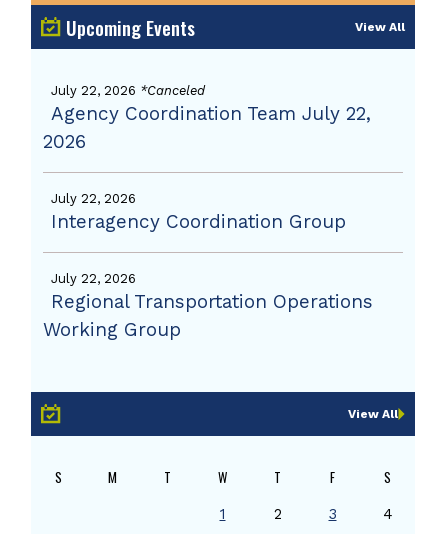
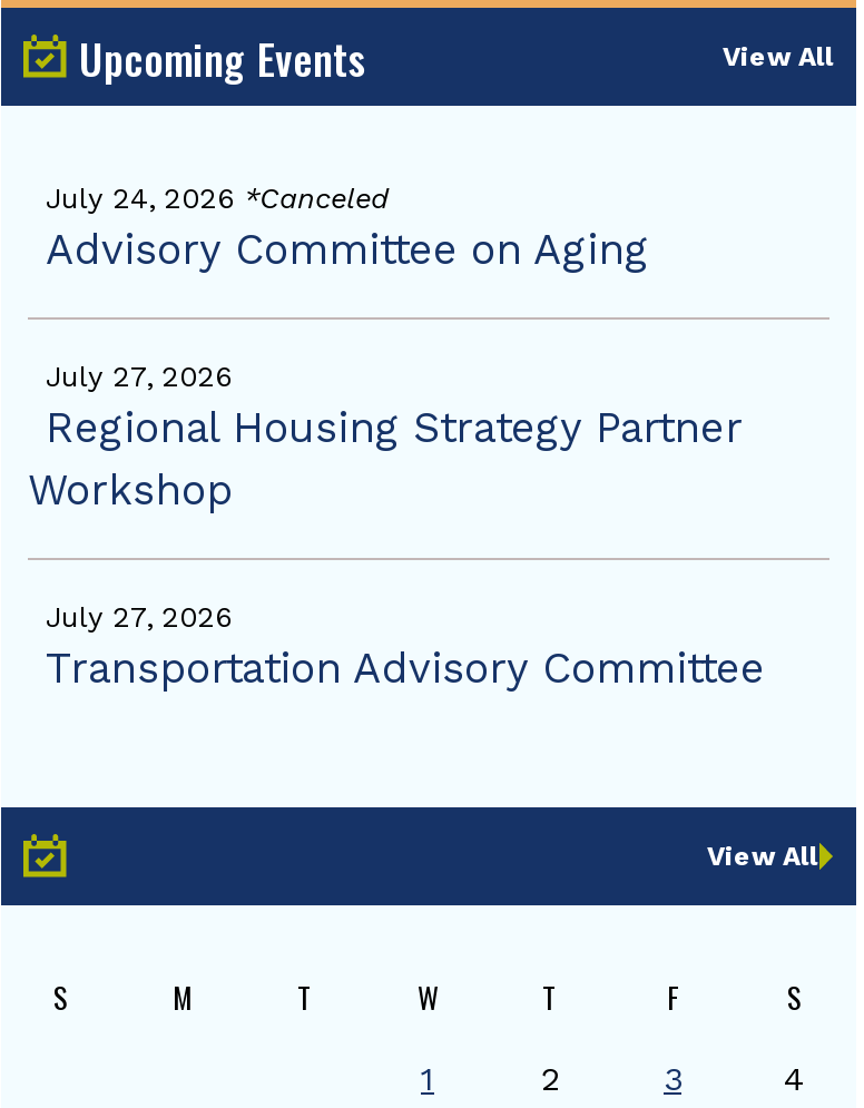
- July 22, 2026 *Canceled
- Agency Coordination Team July 22,
- 2026
+ July 24, 2026 *Canceled
+ Advisory Committee on Aging

- July 22, 2026
- Interagency Coordination Group
+ July 27, 2026
+ Regional Housing Strategy Partner
+ Workshop

- July 22, 2026
- Regional Transportation Operations
- Working Group
+ July 27, 2026
+ Transportation Advisory Committee
